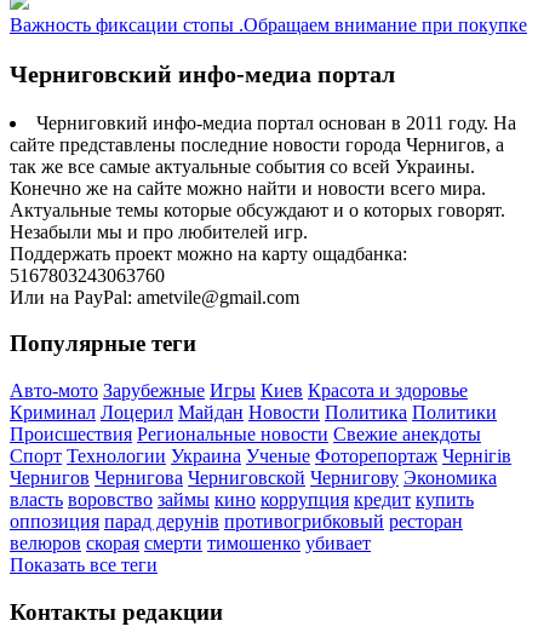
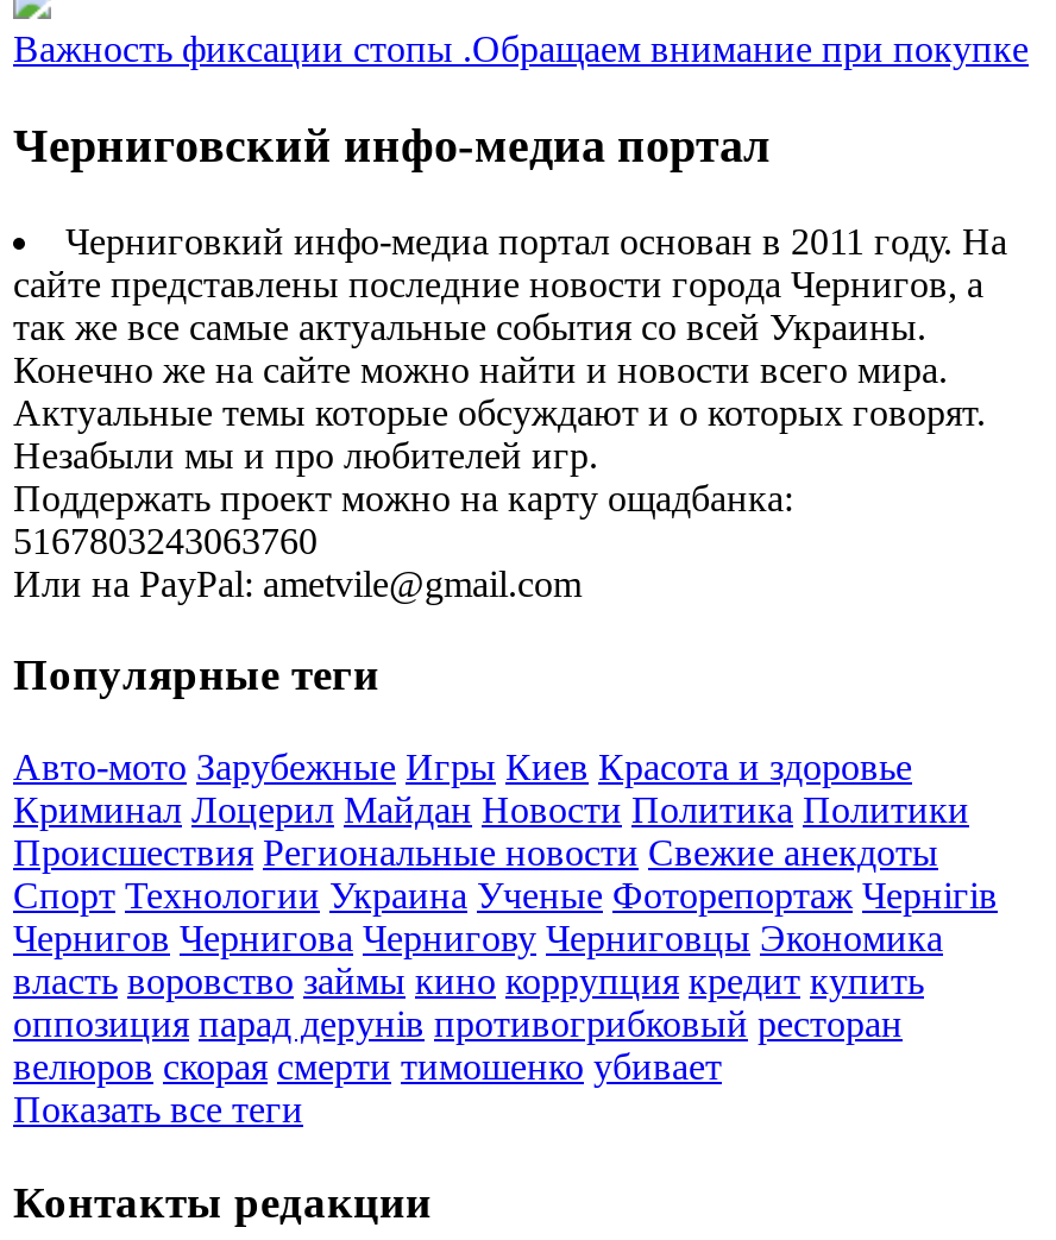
- Чернигов Чернигова Черниговской Чернигову Экономика
+ Чернигов Чернигова Чернигову Черниговцы Экономика
